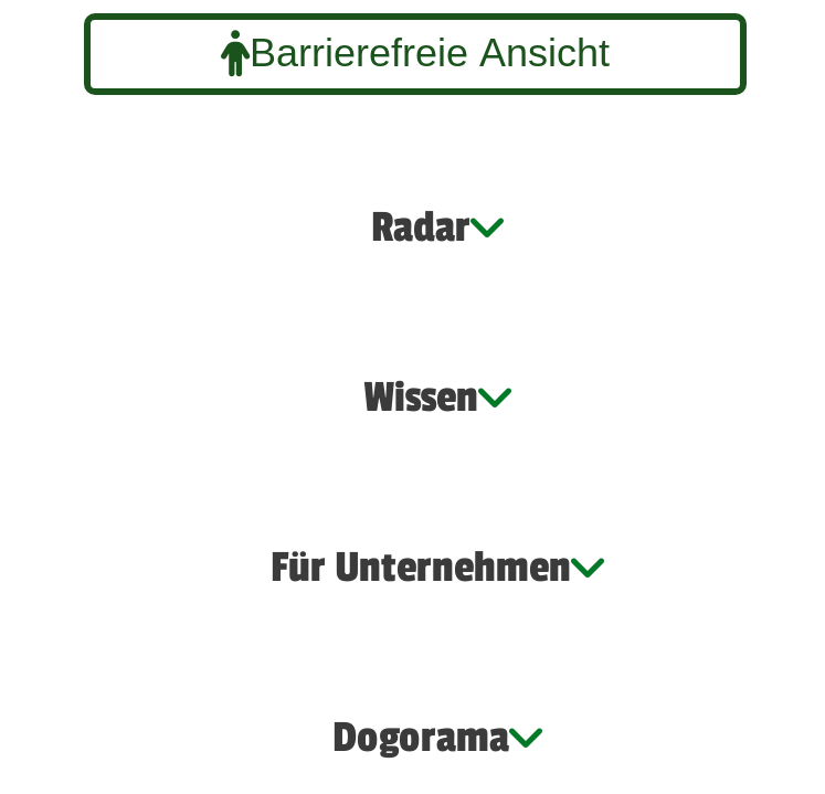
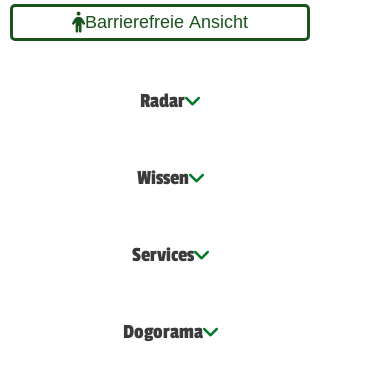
- Für Unternehmen
+ Services
